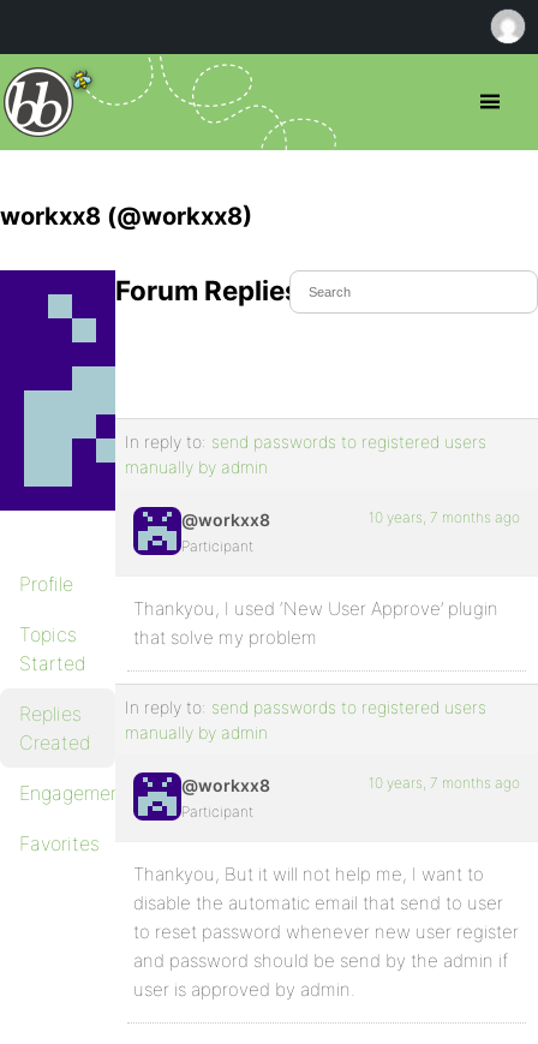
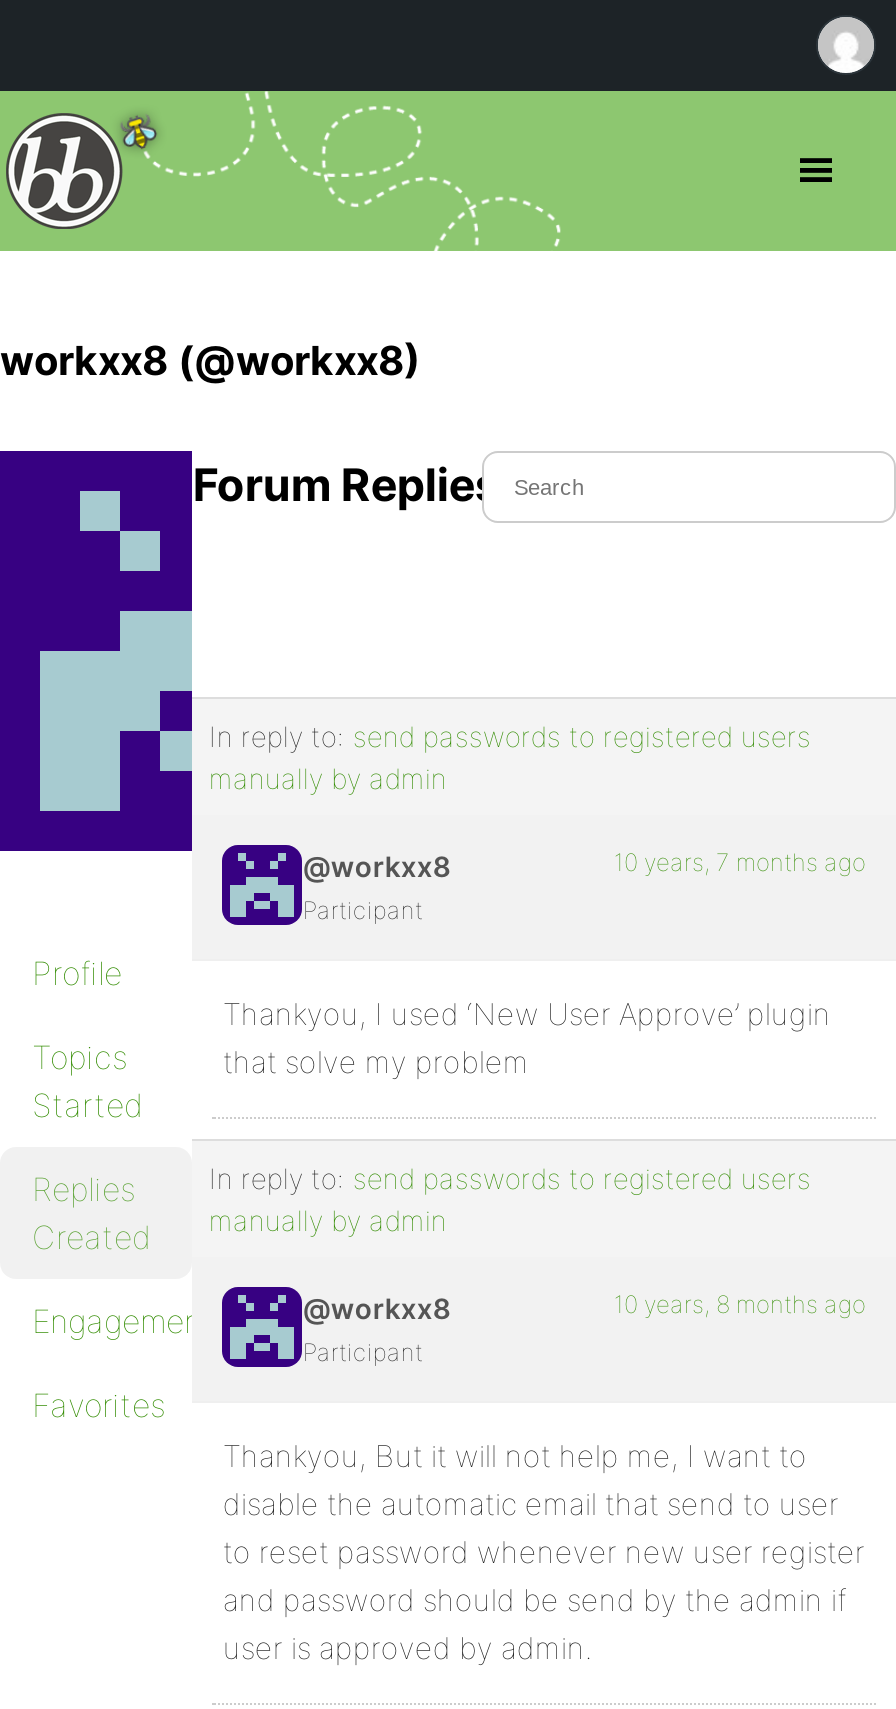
- 10 years, 7 months ago
+ 10 years, 8 months ago
